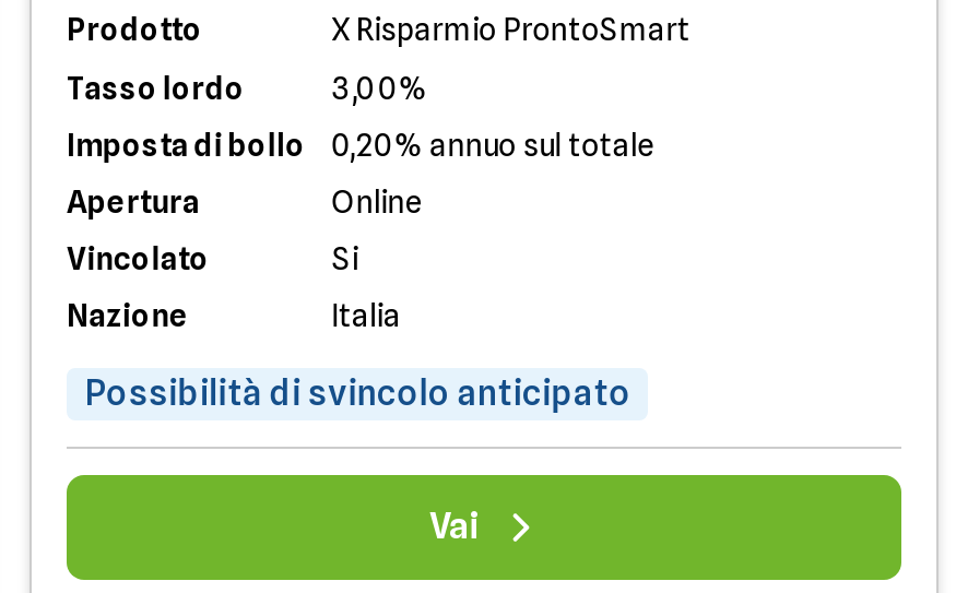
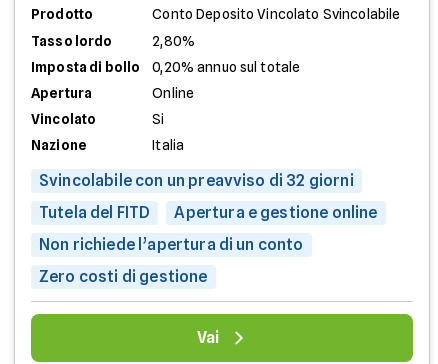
- X Risparmio ProntoSmart
+ Conto Deposito Vincolato Svincolabile

- 3,00%
+ 2,80%

- Possibilità di svincolo anticipato
+ Svincolabile con un preavviso di 32 giorni
+ Tutela del FITD
+ Apertura e gestione online
+ Non richiede l’apertura di un conto
+ Zero costi di gestione
